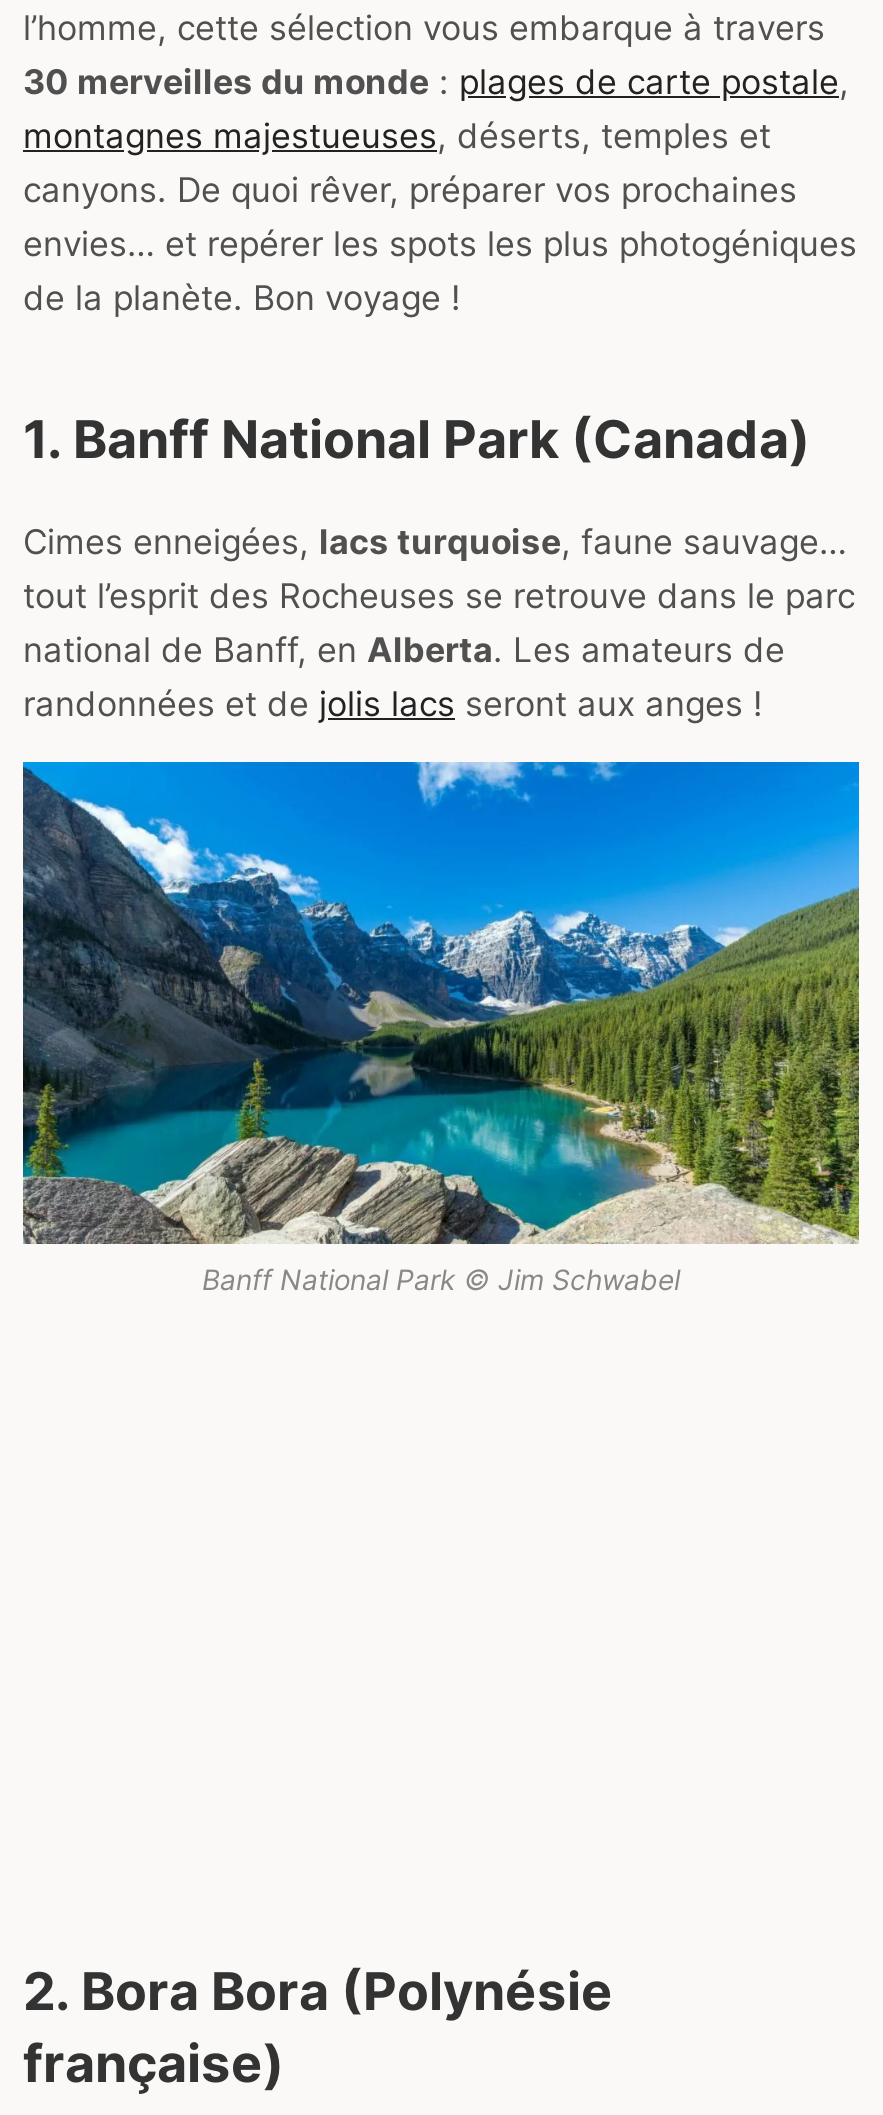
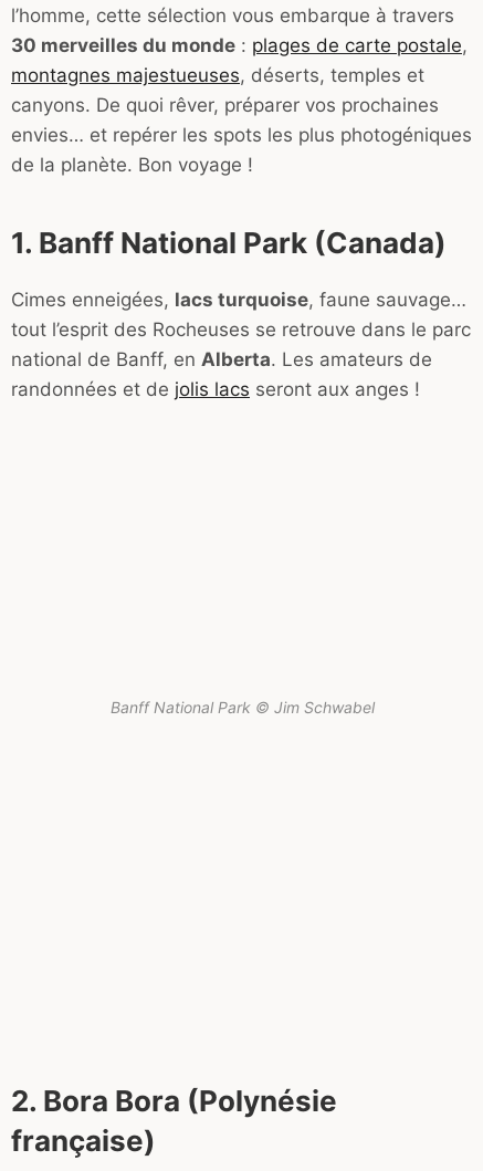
- [image]
